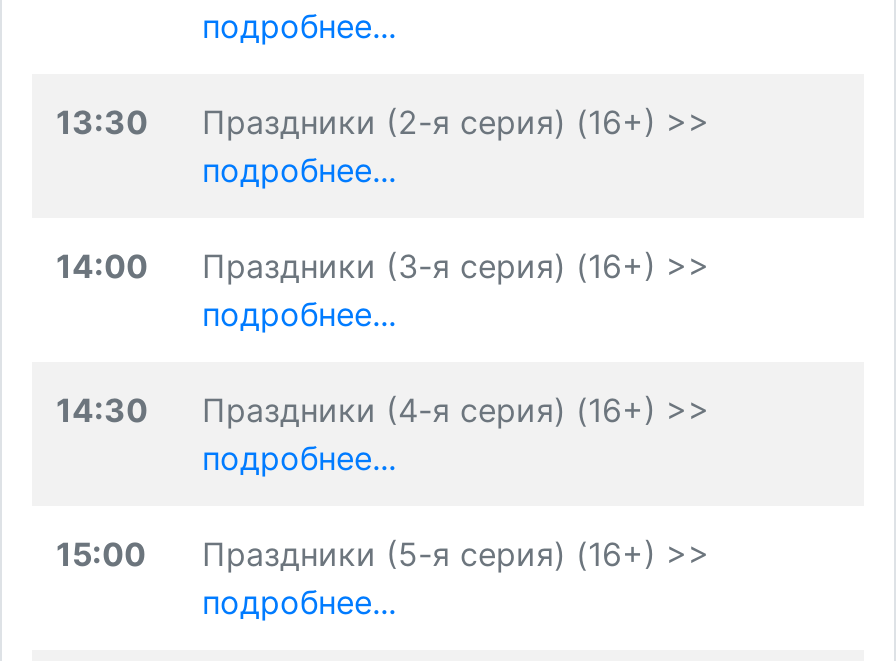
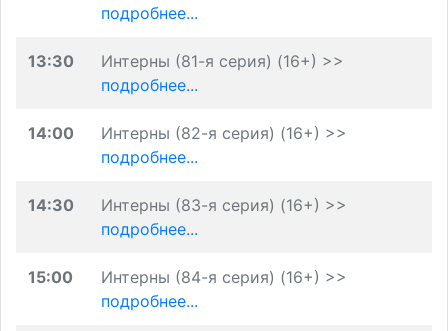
- Праздники (2-я серия) (16+) >>
+ Интерны (81-я серия) (16+) >>

- Праздники (3-я серия) (16+) >>
+ Интерны (82-я серия) (16+) >>

- Праздники (4-я серия) (16+) >>
+ Интерны (83-я серия) (16+) >>

- Праздники (5-я серия) (16+) >>
+ Интерны (84-я серия) (16+) >>
